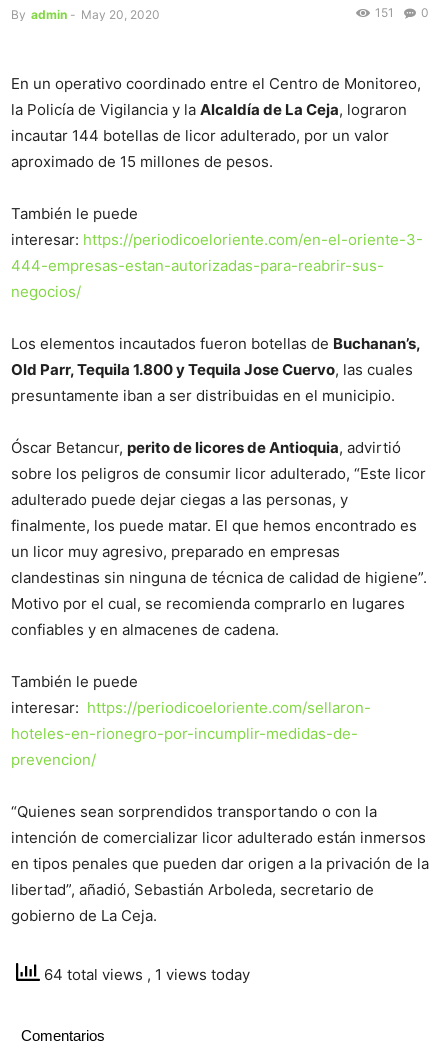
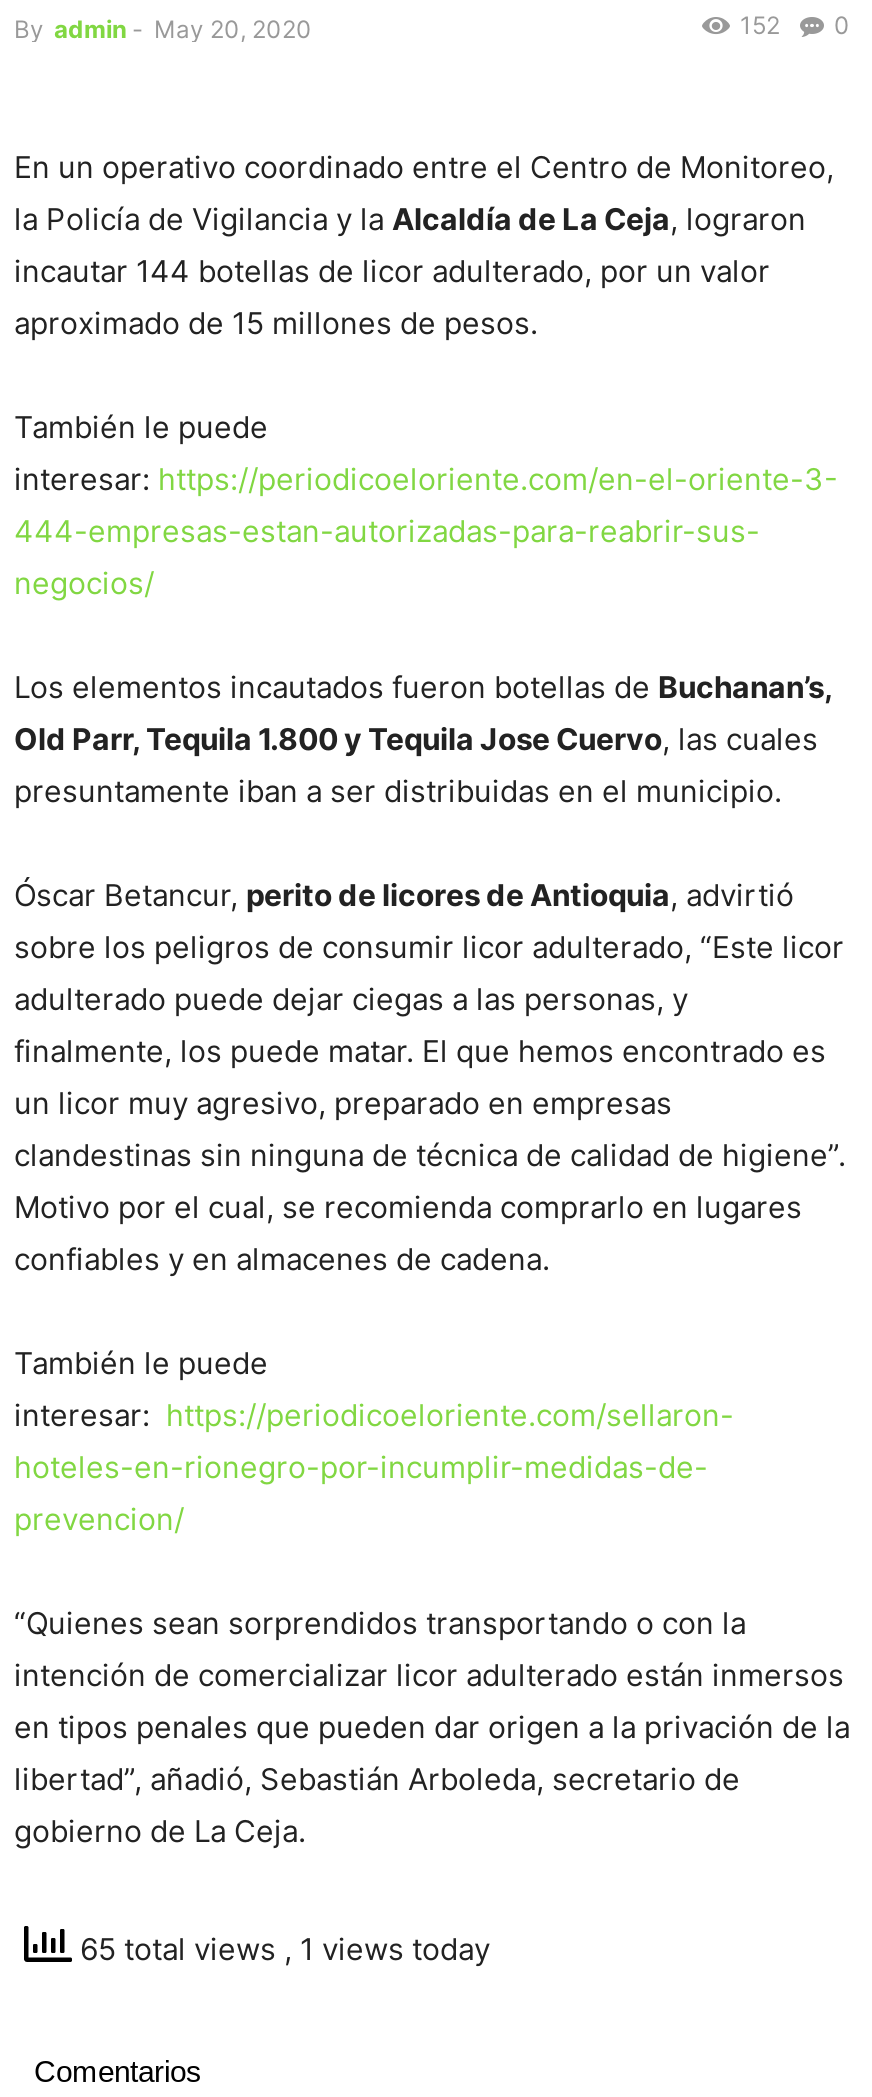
- 151 0
+ 152 0

- 64 total views, 1 views today
+ 65 total views, 1 views today
